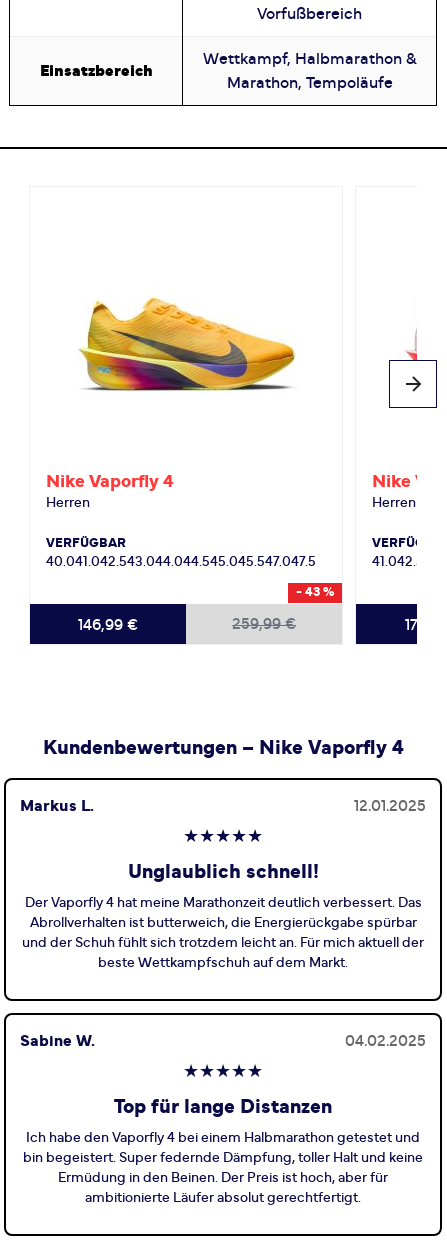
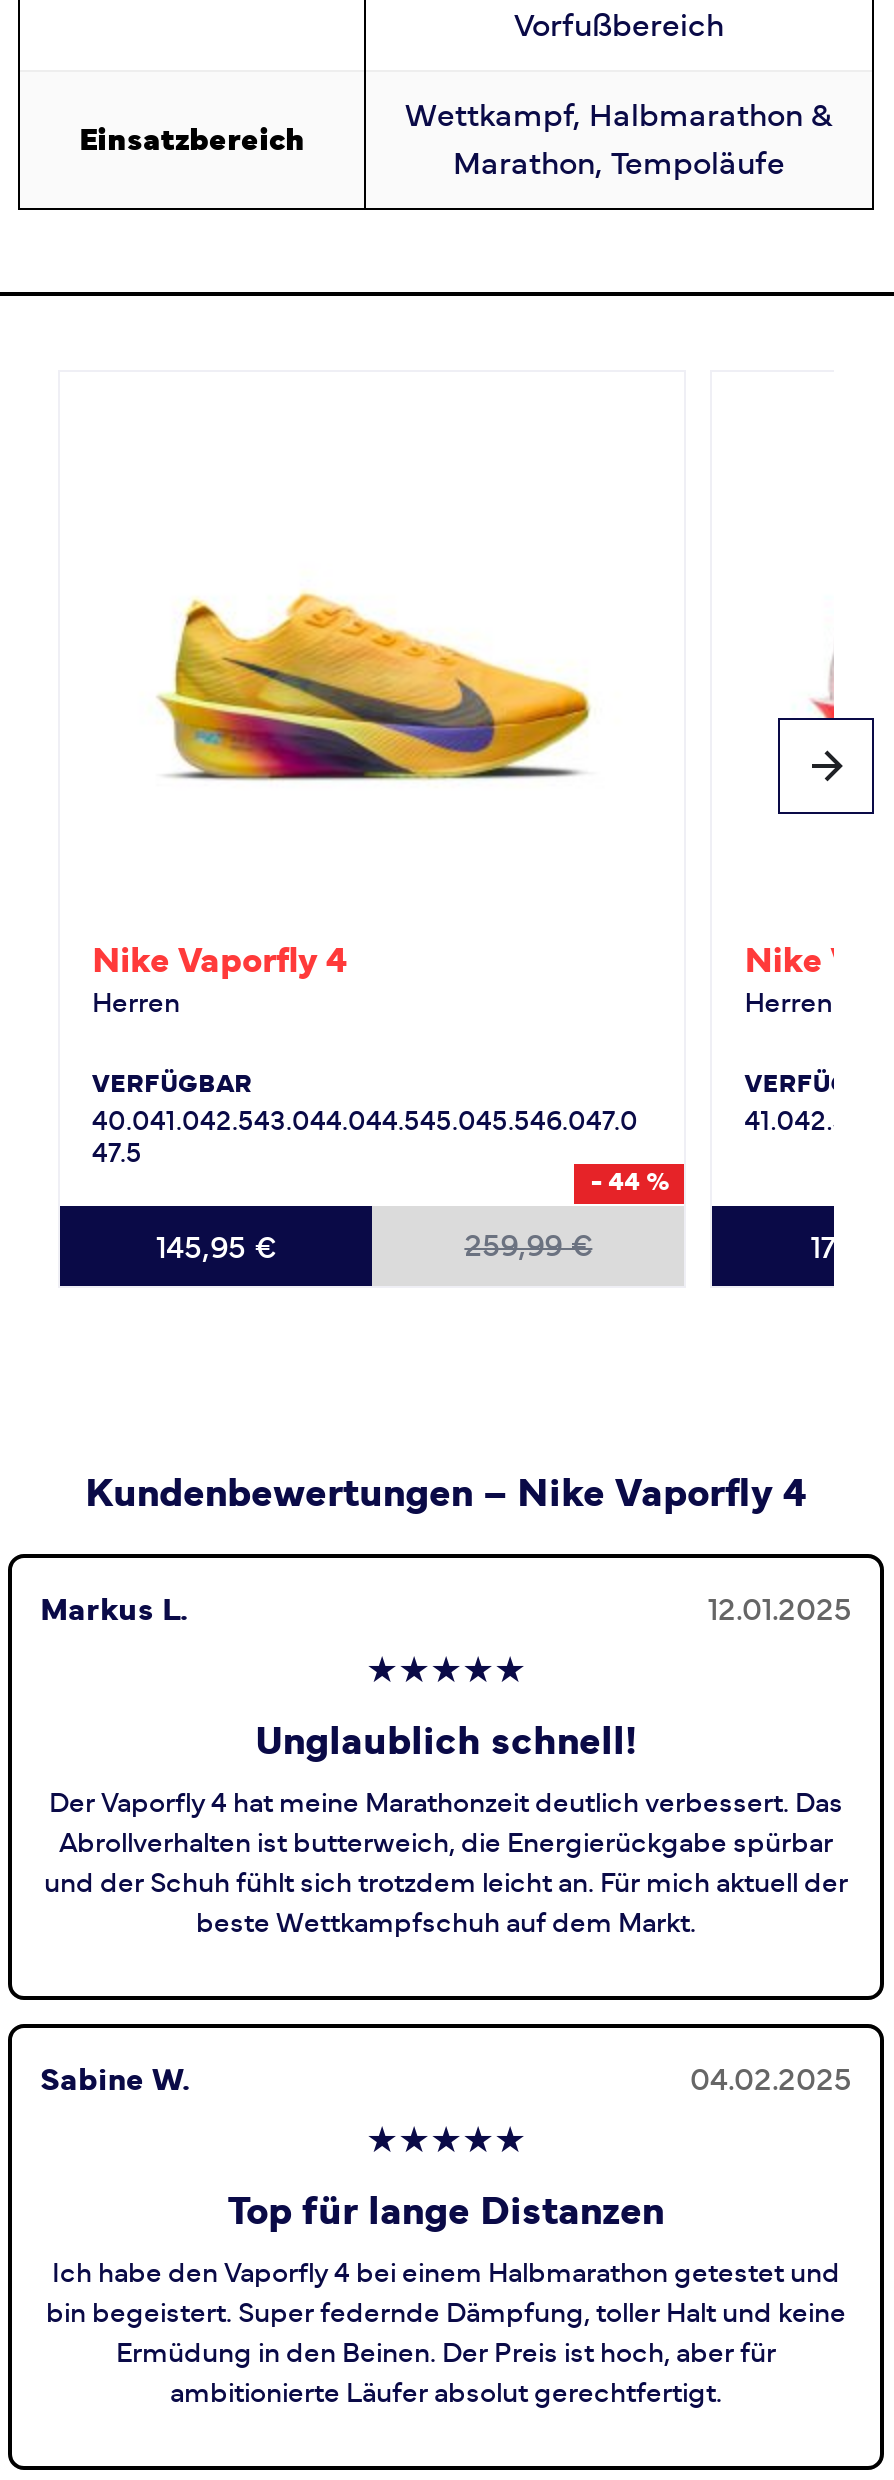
- 40.041.042.543.044.044.545.045.547.047.5
+ 40.041.042.543.044.044.545.045.546.047.0
+ 47.5

- - 43 %
+ - 44 %

- 146,99 €
+ 145,95 €
